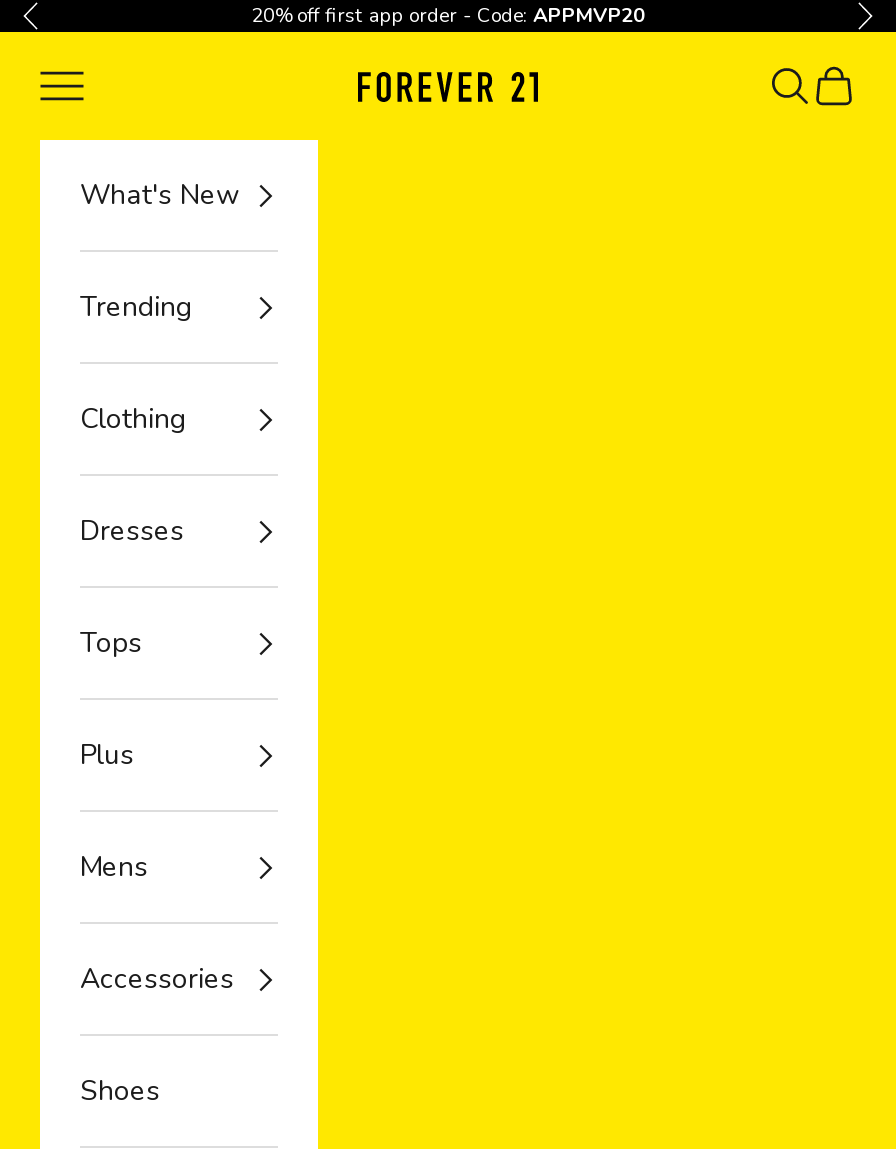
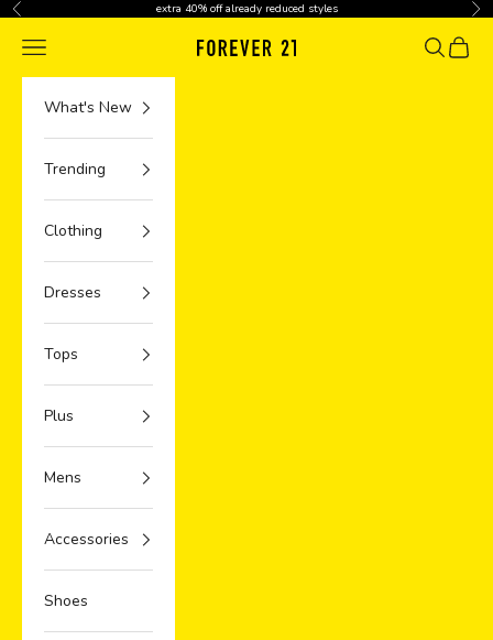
- 20% off first app order - Code: APPMVP20
+ extra 40% off already reduced styles
